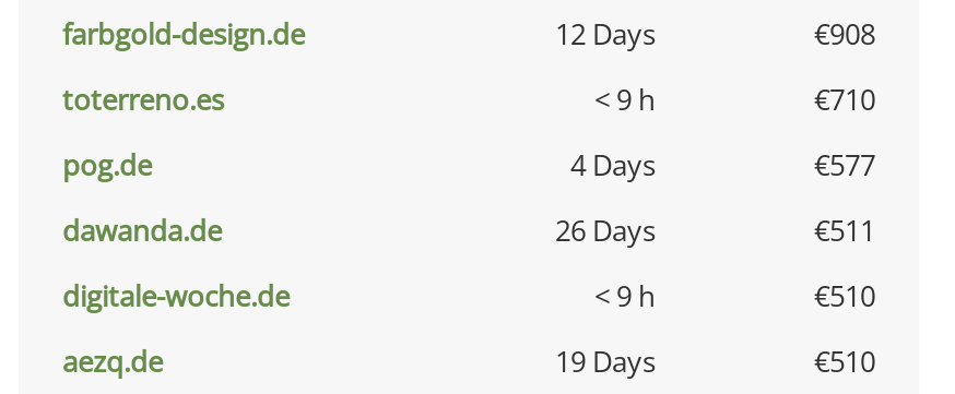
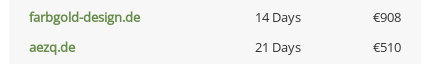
- 12 Days
+ 14 Days

- toterreno.es
- < 9 h
- €710
- pog.de
- 4 Days
- €577
- dawanda.de
- 26 Days
- €511
- digitale-woche.de
- < 9 h
- €510

- 19 Days
+ 21 Days
